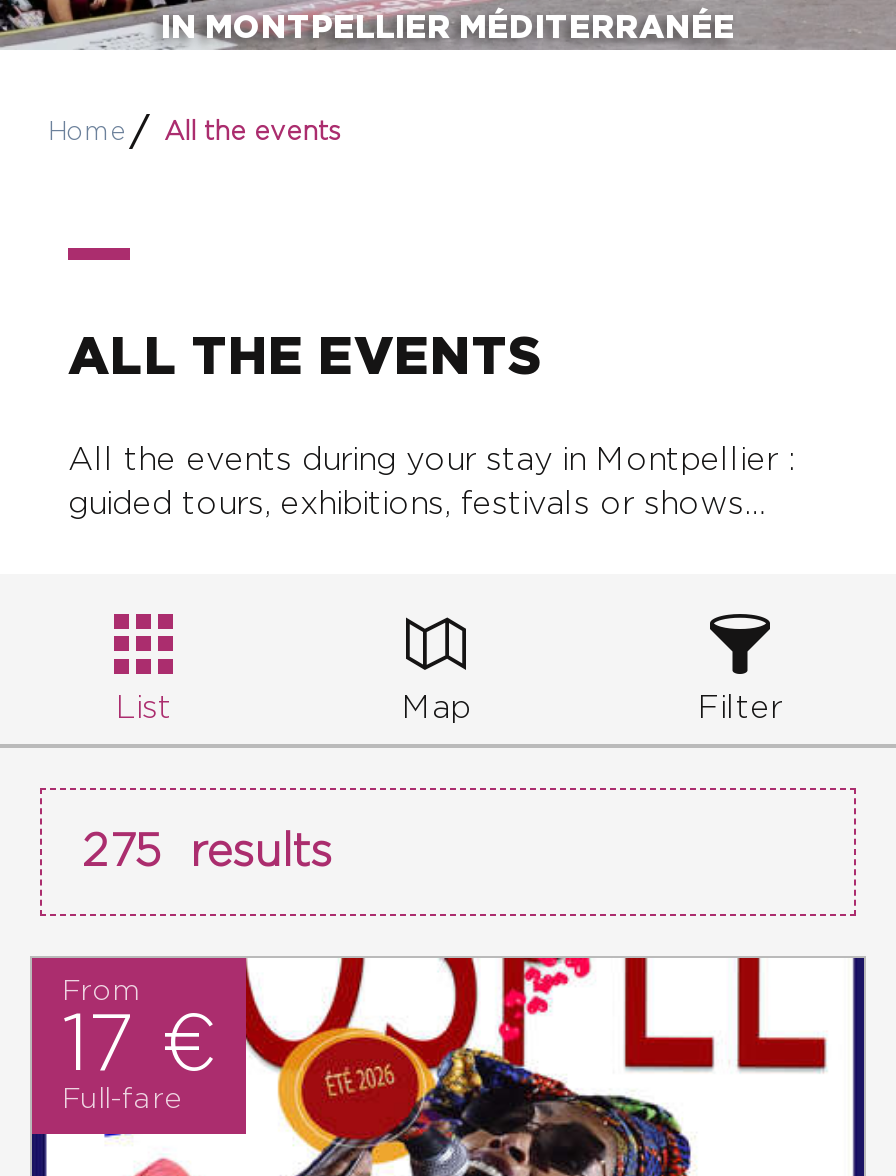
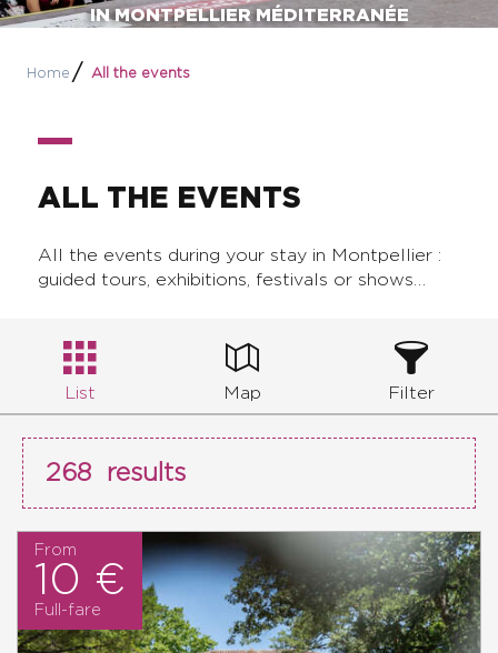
- 275 results
+ 268 results

- 17 €
+ 10 €
